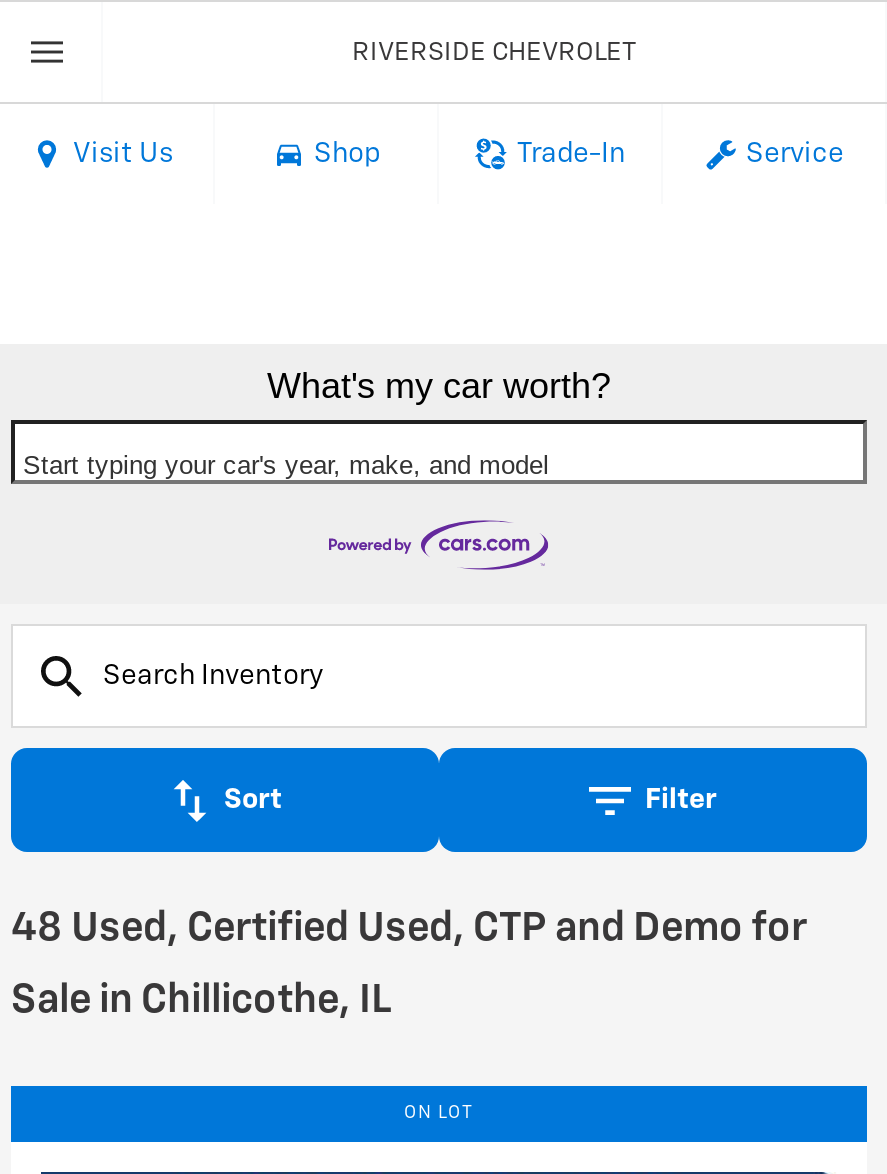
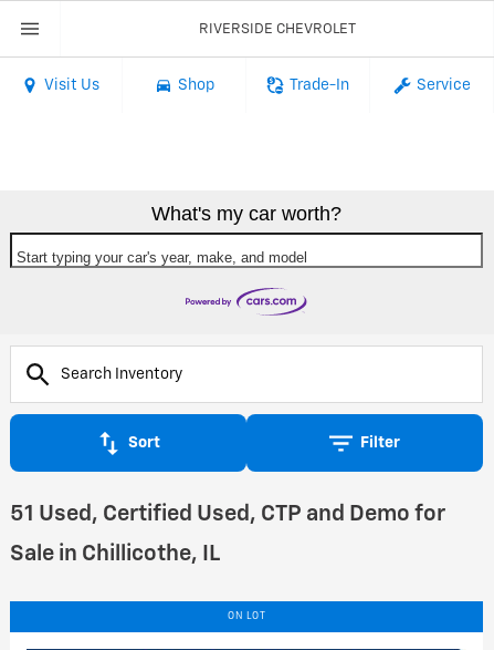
- 48 Used, Certified Used, CTP and Demo for
+ 51 Used, Certified Used, CTP and Demo for
